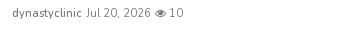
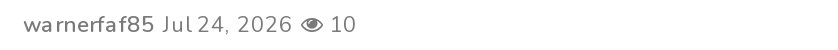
- dynastyclinic Jul 20, 2026
+ warnerfaf85 Jul 24, 2026
